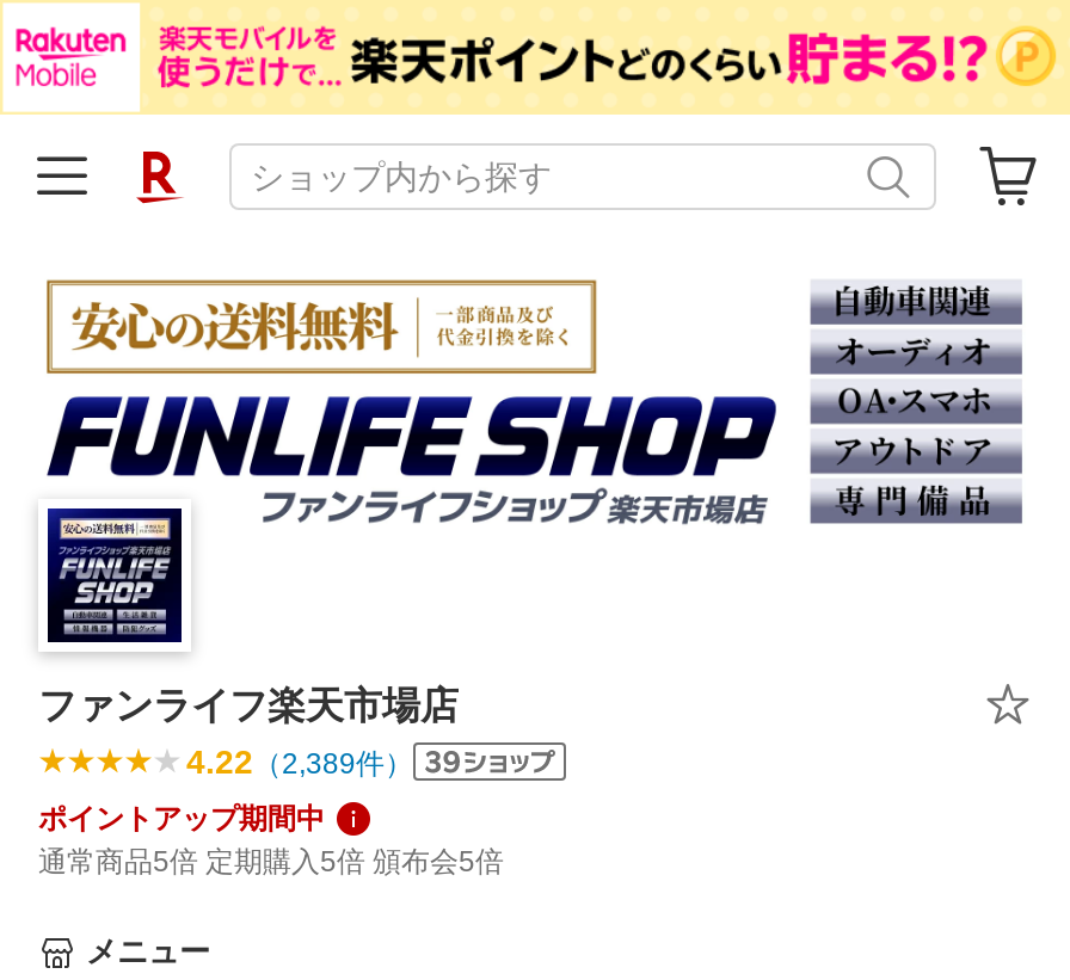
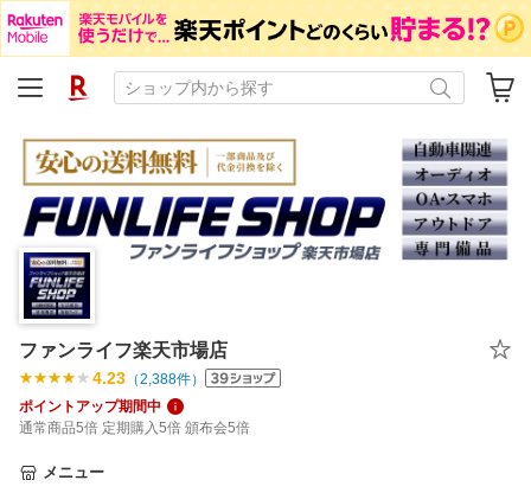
- 4.22（2,389件）
+ 4.23（2,388件）
